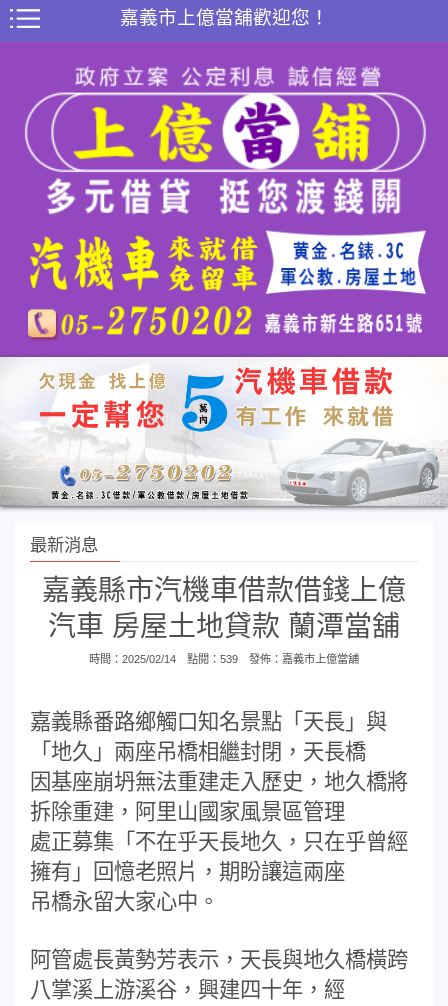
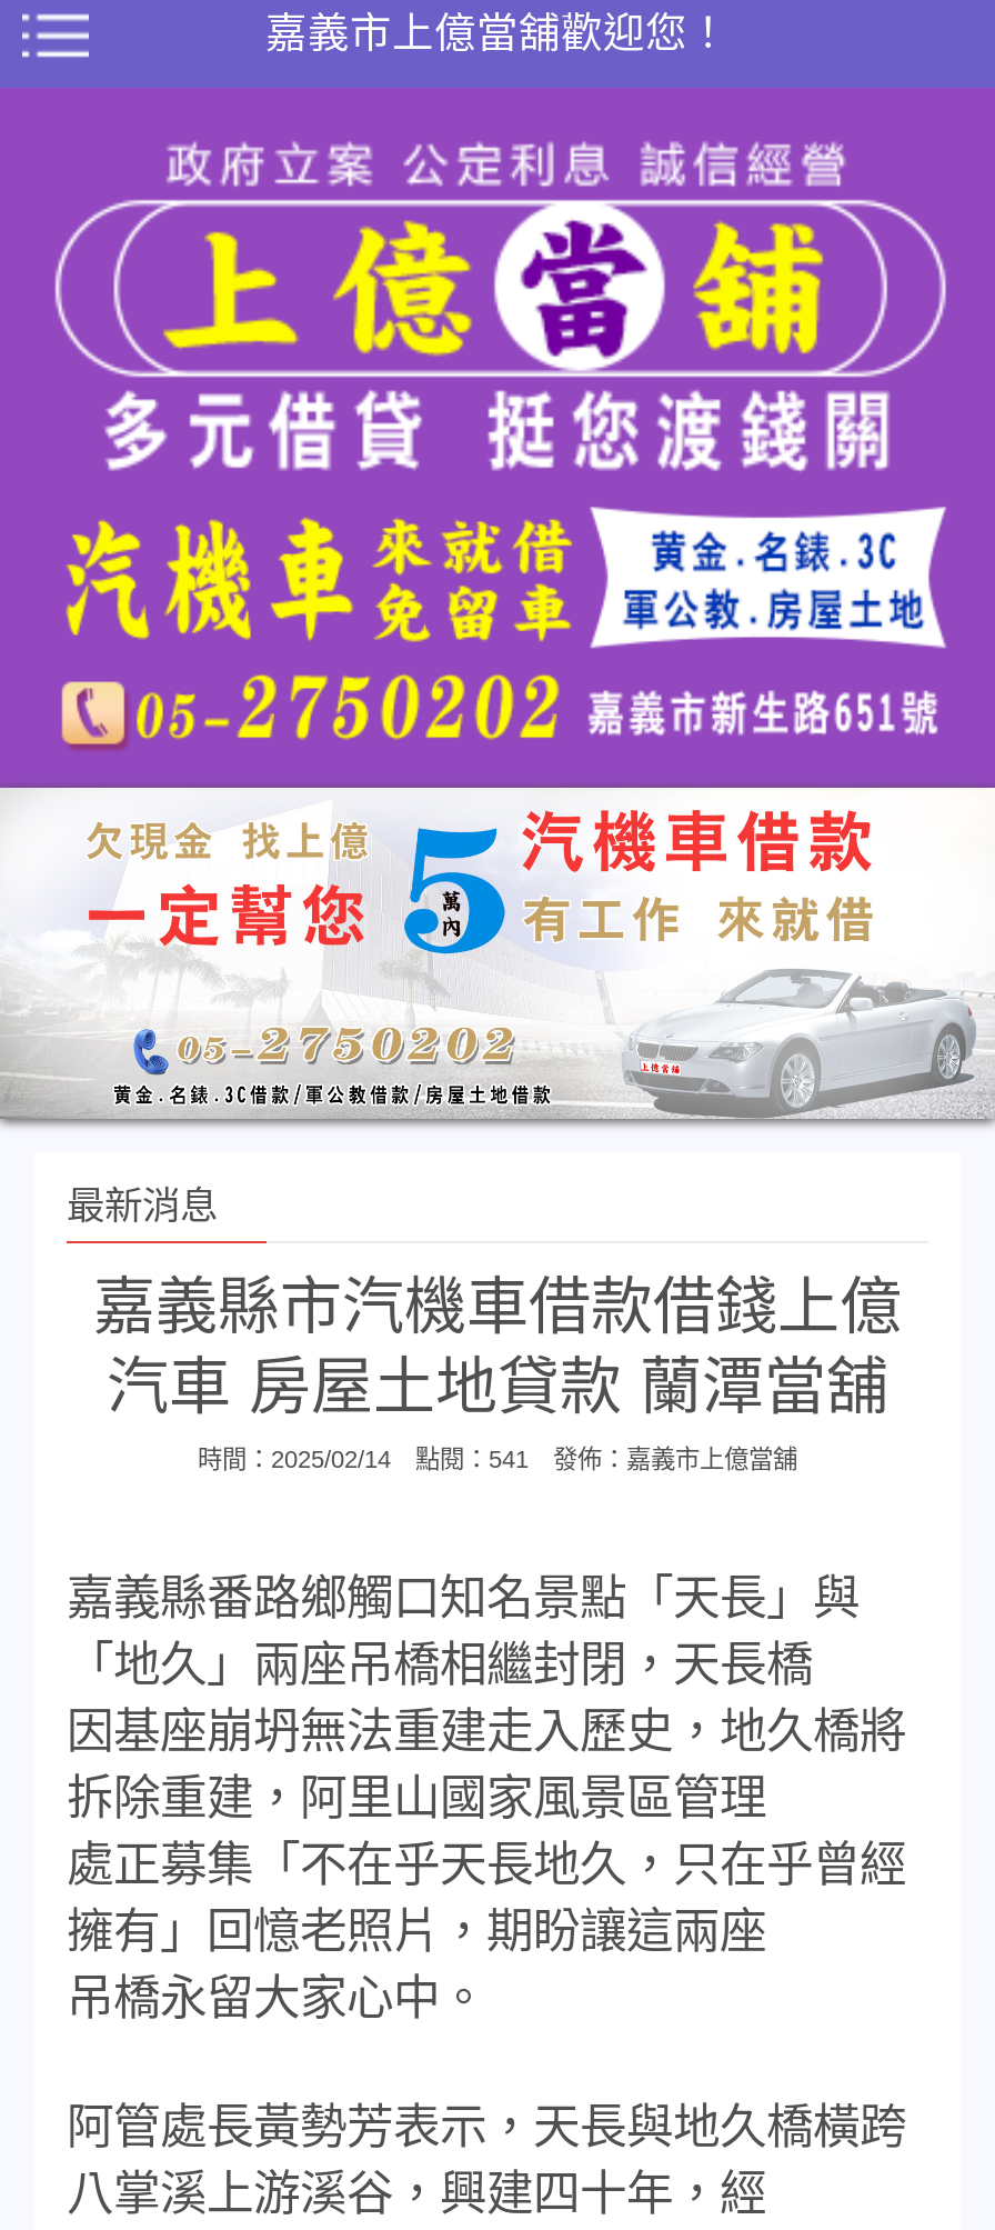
- 時間：2025/02/14 點閱：539 發佈：嘉義市上億當舖
+ 時間：2025/02/14 點閱：541 發佈：嘉義市上億當舖
